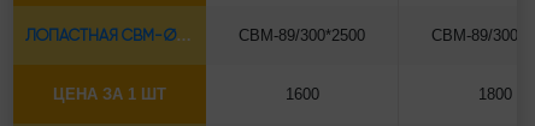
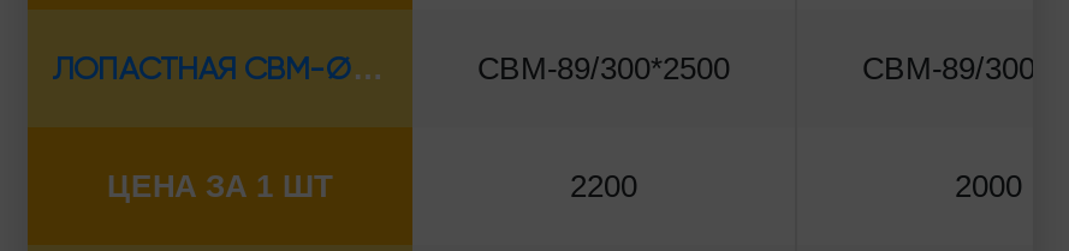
- 1600
+ 2200

- 1800
+ 2000
